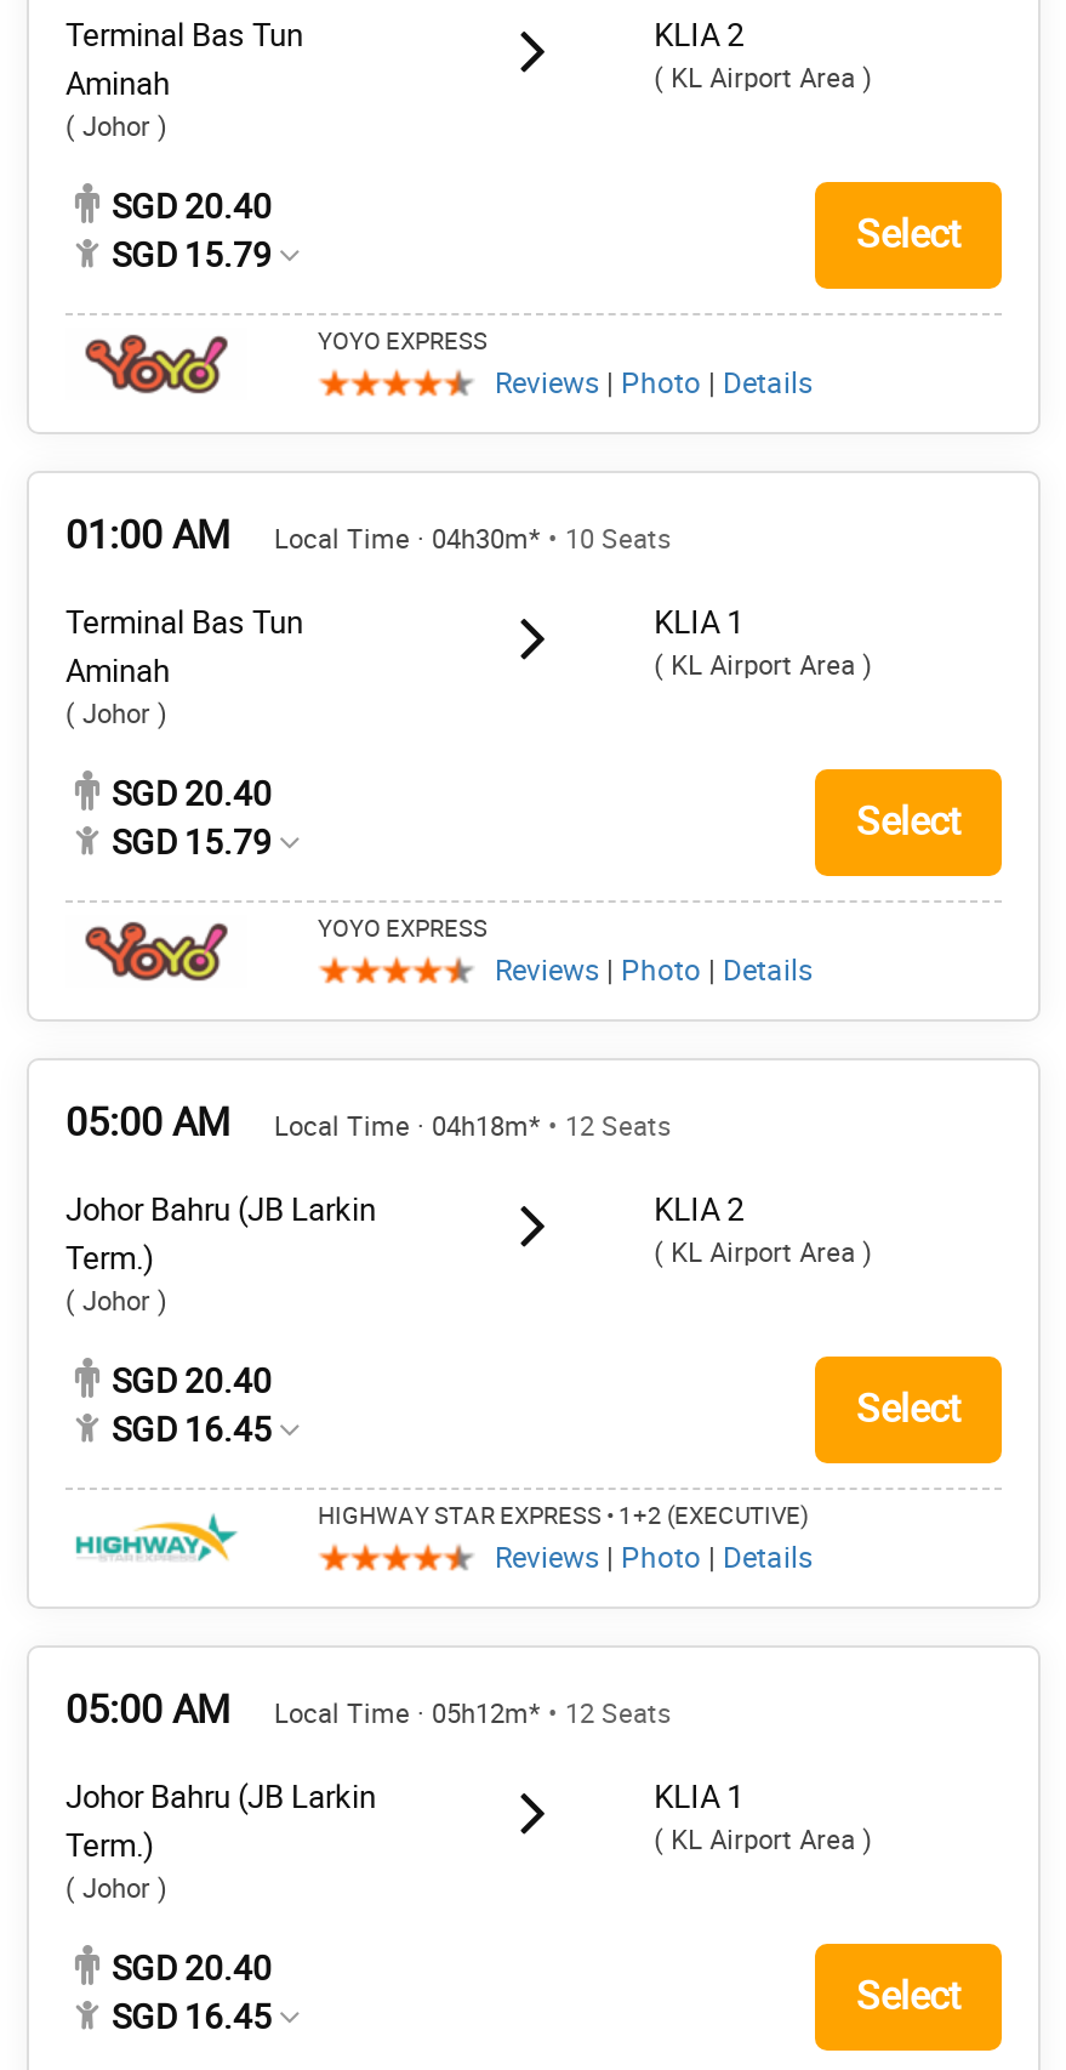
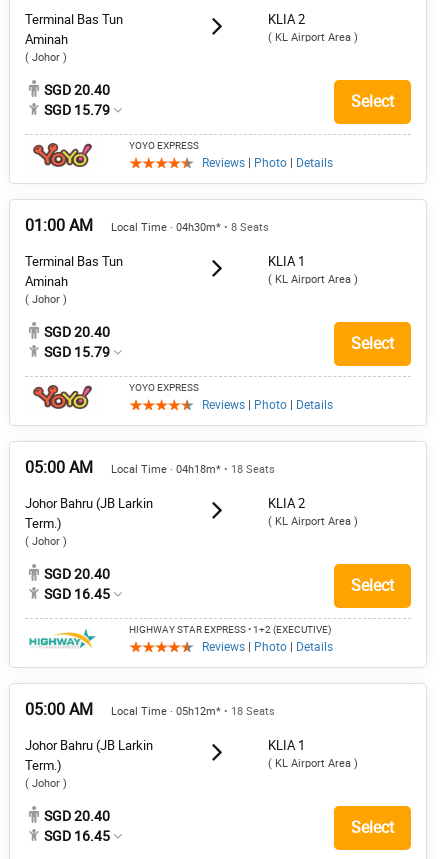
- Local Time · 04h30m* • 10 Seats
+ Local Time · 04h30m* • 8 Seats

- Local Time · 04h18m* • 12 Seats
+ Local Time · 04h18m* • 18 Seats

- Local Time · 05h12m* • 12 Seats
+ Local Time · 05h12m* • 18 Seats
